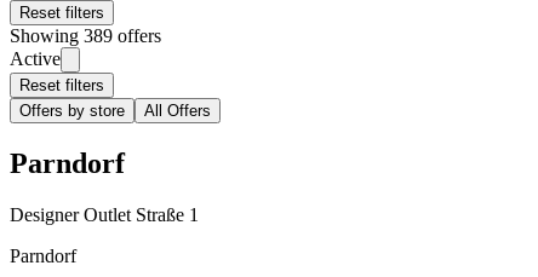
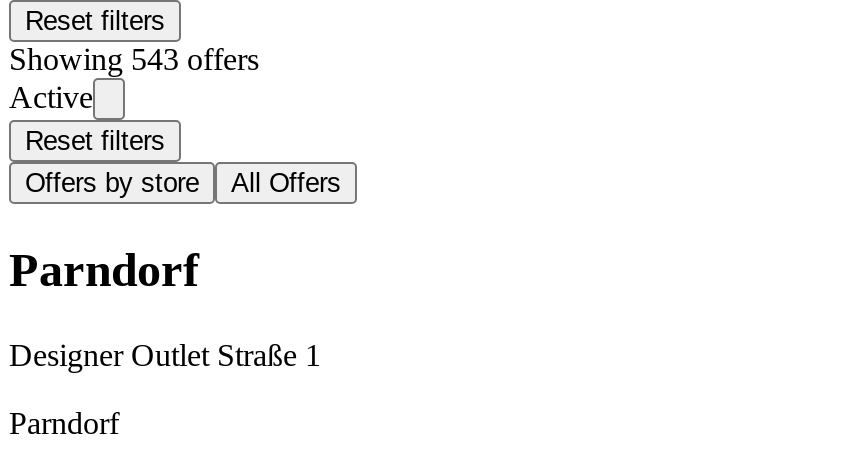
- Showing 389 offers
+ Showing 543 offers
